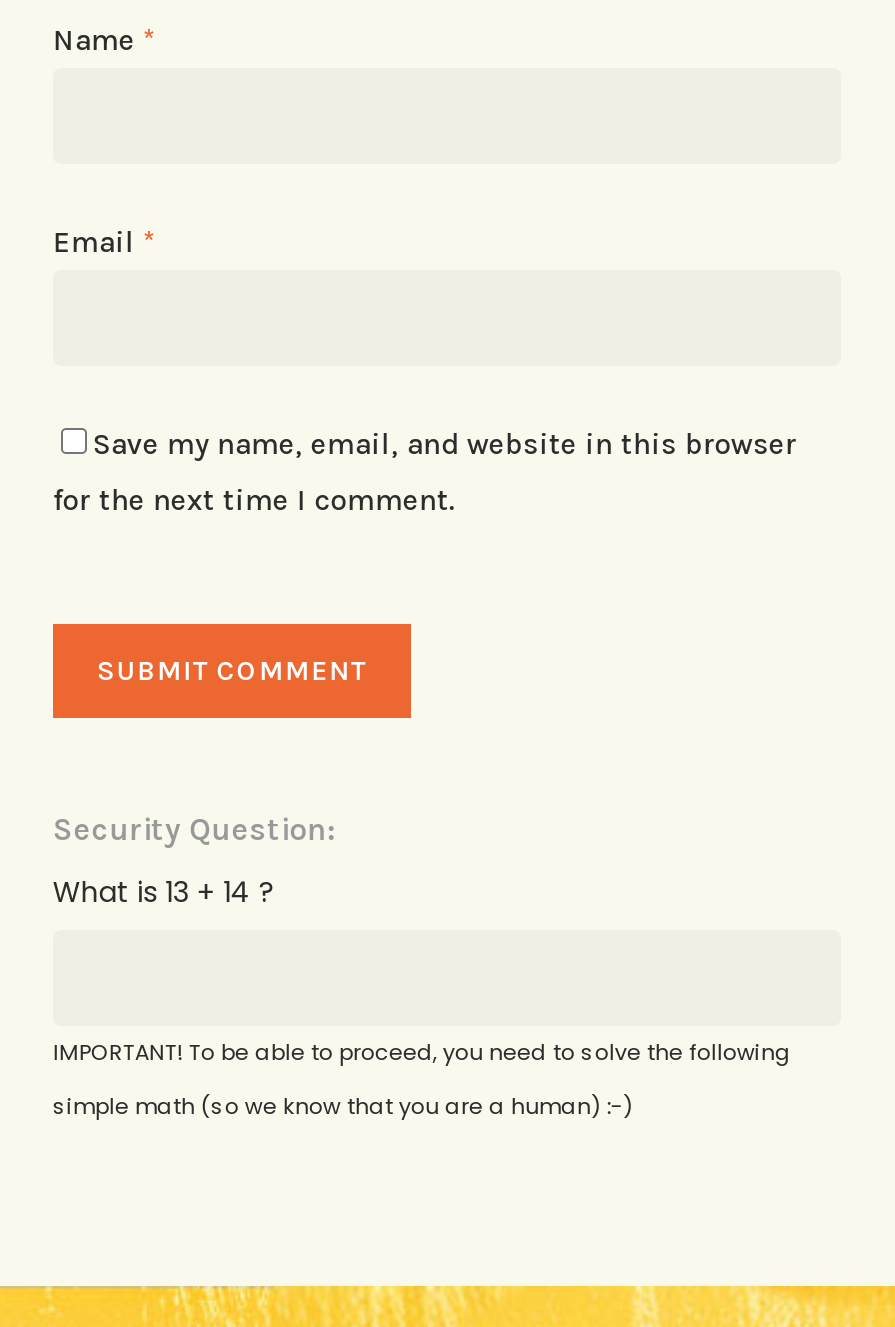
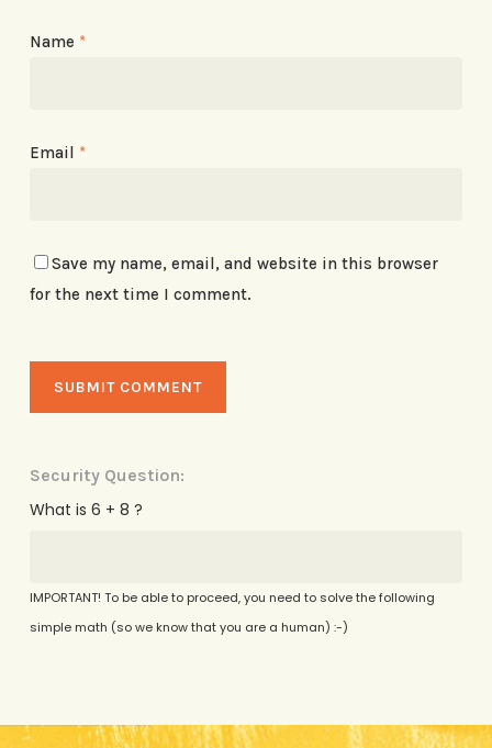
- What is 13 + 14 ?
+ What is 6 + 8 ?
